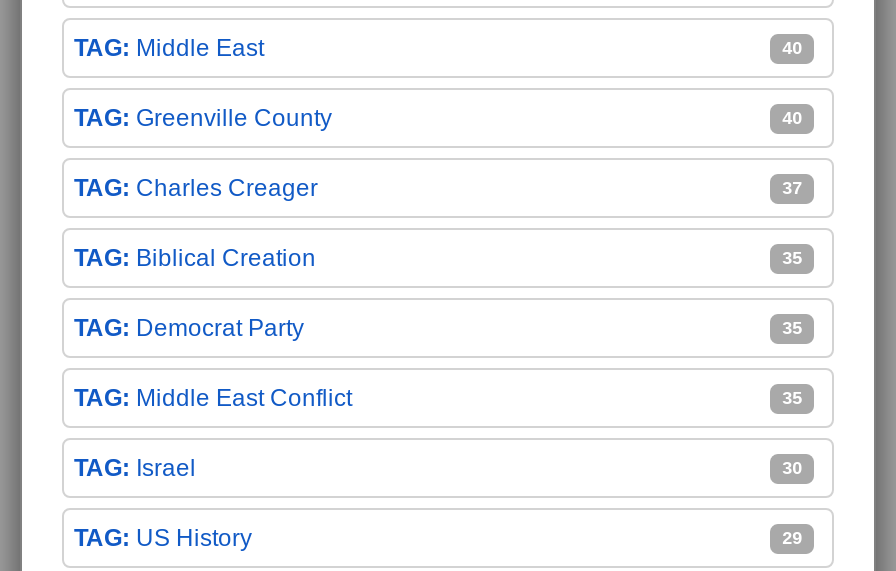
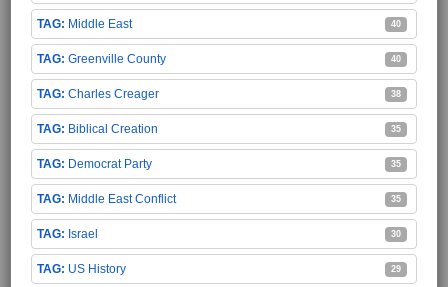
- 37
+ 38
